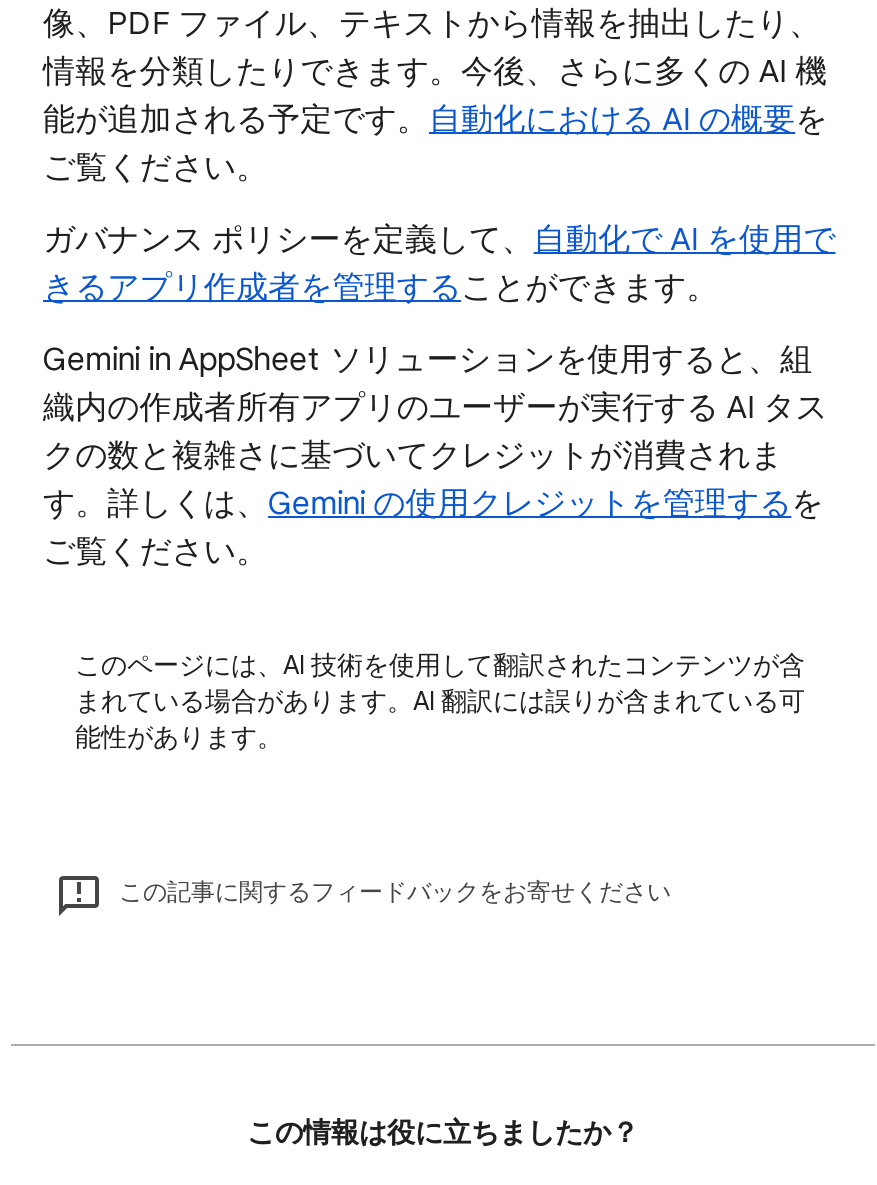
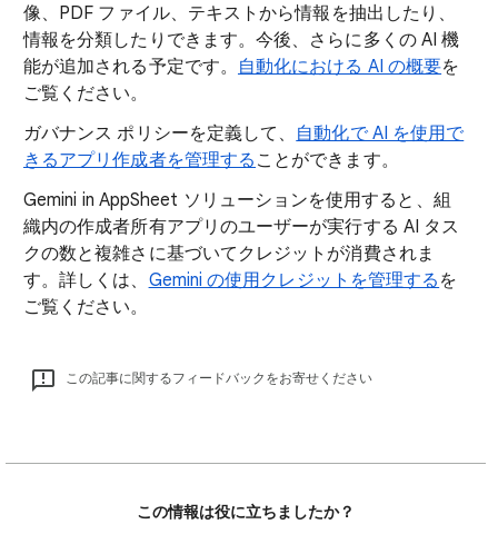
- このページには、AI 技術を使用して翻訳されたコンテンツが含
- まれている場合があります。AI 翻訳には誤りが含まれている可
- 能性があります。
